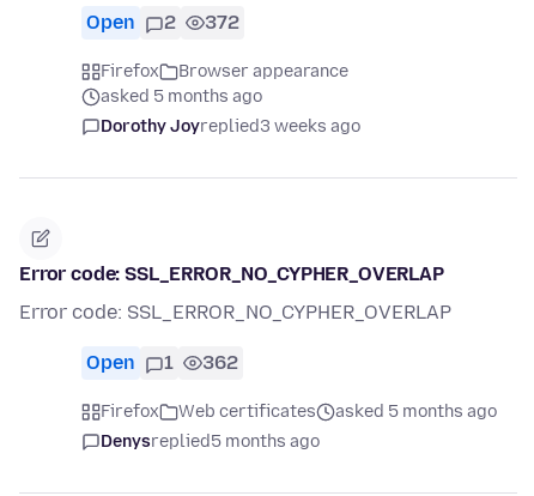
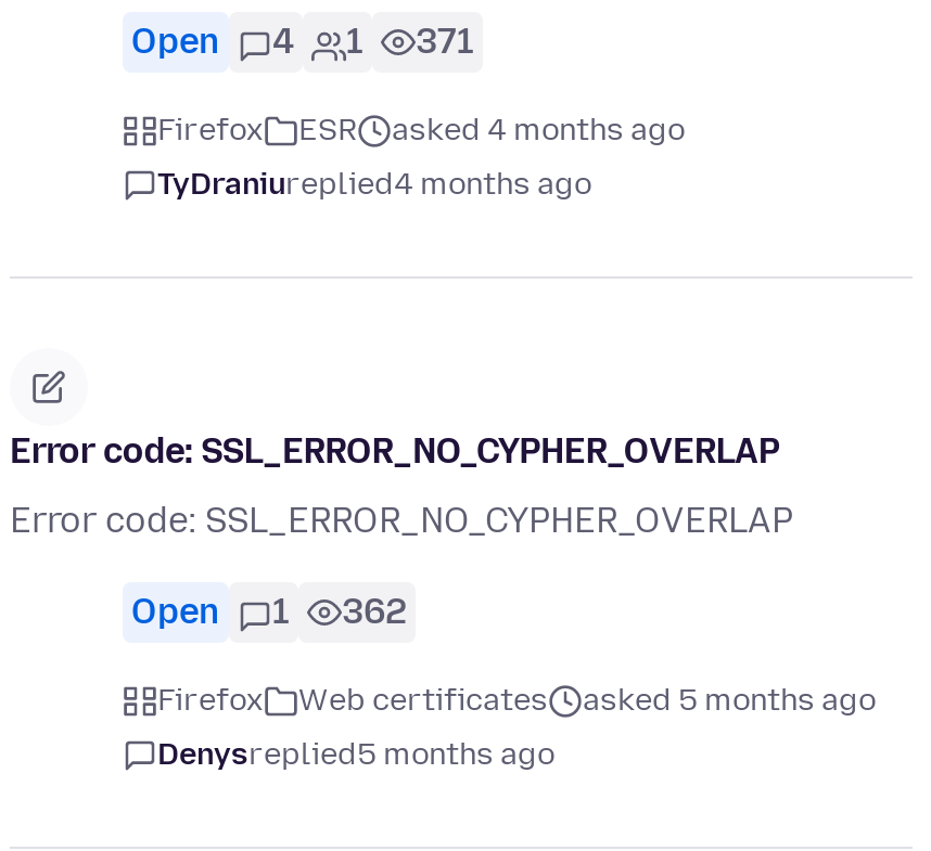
- 2
- 372
+ 4
+ 1
+ 371

- Browser appearance
- asked 5 months ago
+ ESR
+ asked 4 months ago

- Dorothy Joyreplied3 weeks ago
+ TyDraniureplied4 months ago
